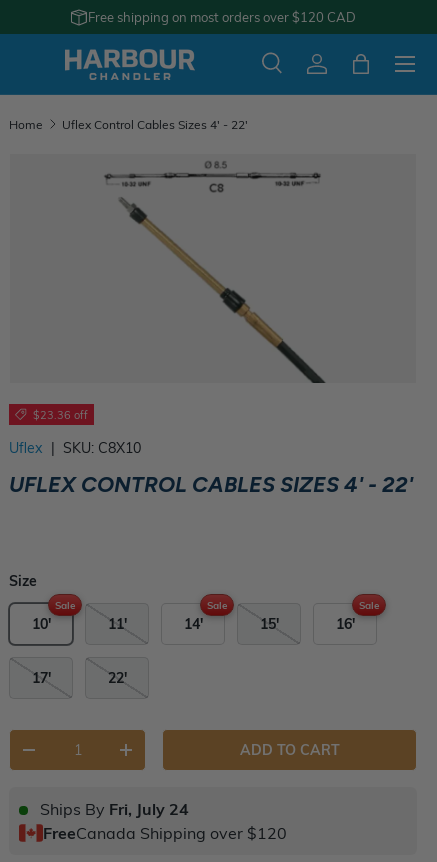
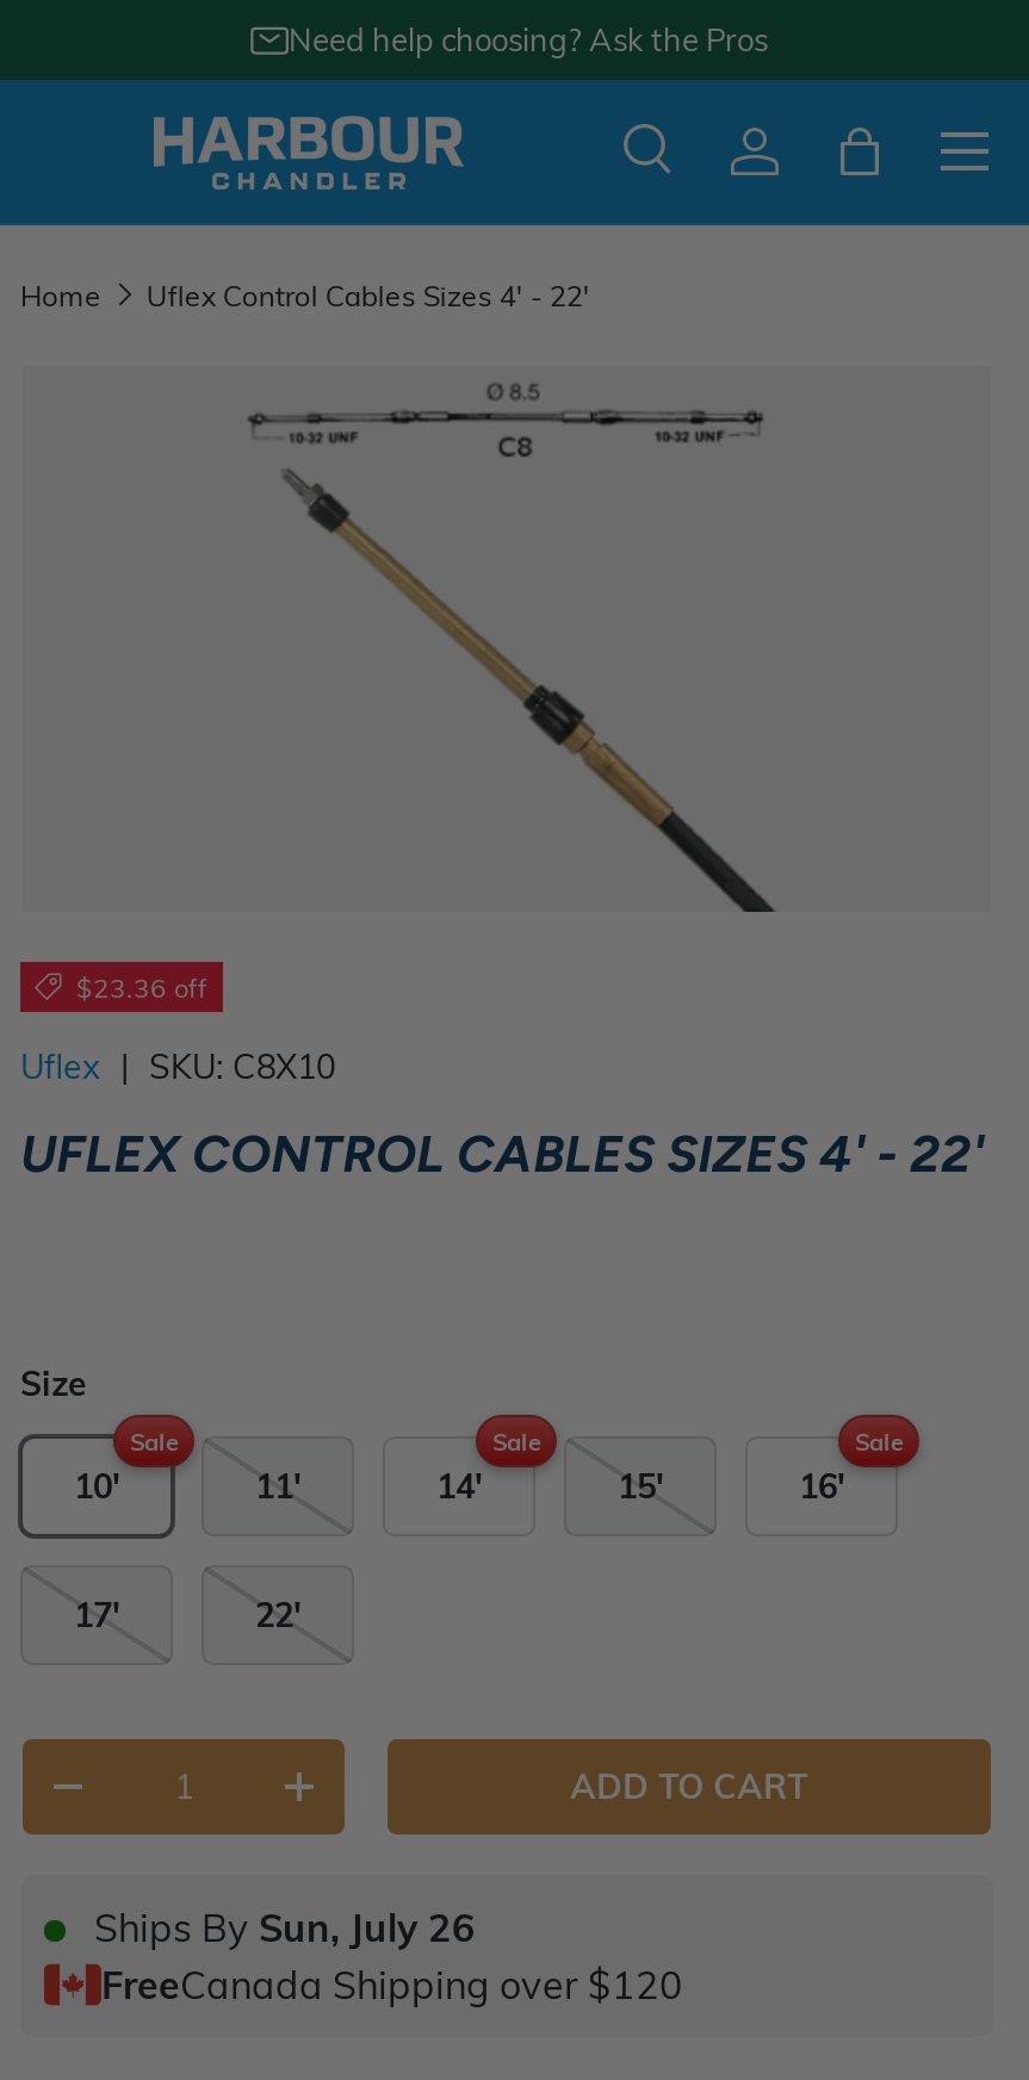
- Free shipping on most orders over $120 CAD
+ Need help choosing? Ask the Pros

- Ships By Fri, July 24
+ Ships By Sun, July 26
